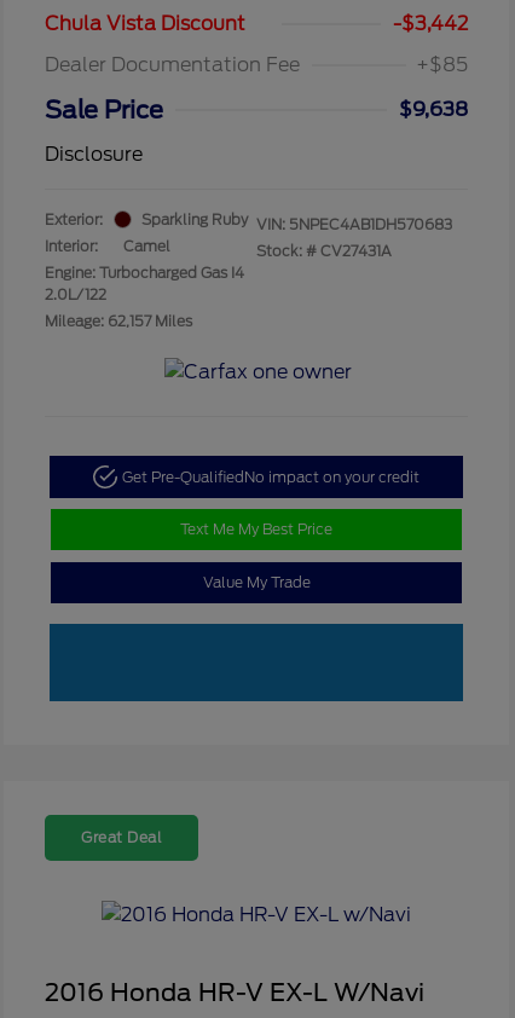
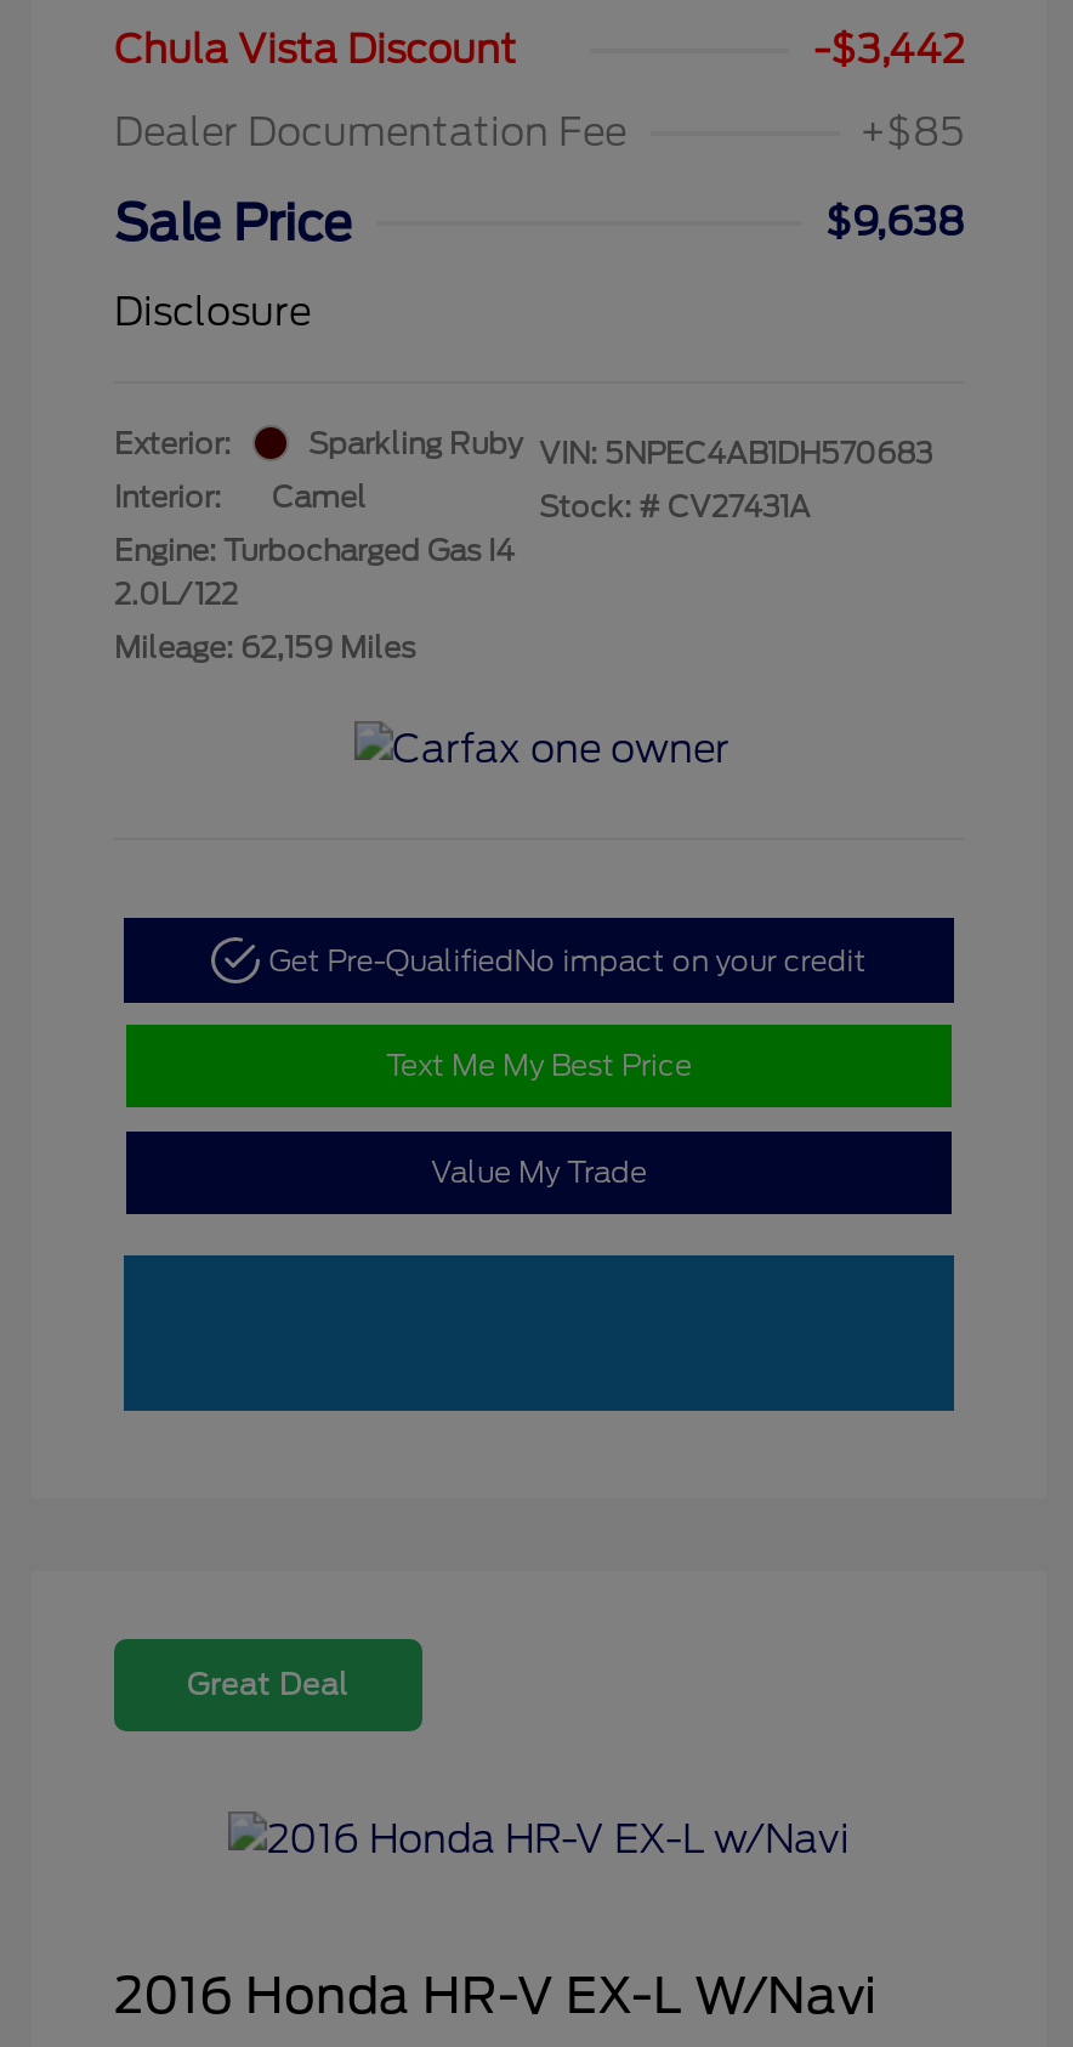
- Mileage: 62,157 Miles
+ Mileage: 62,159 Miles
